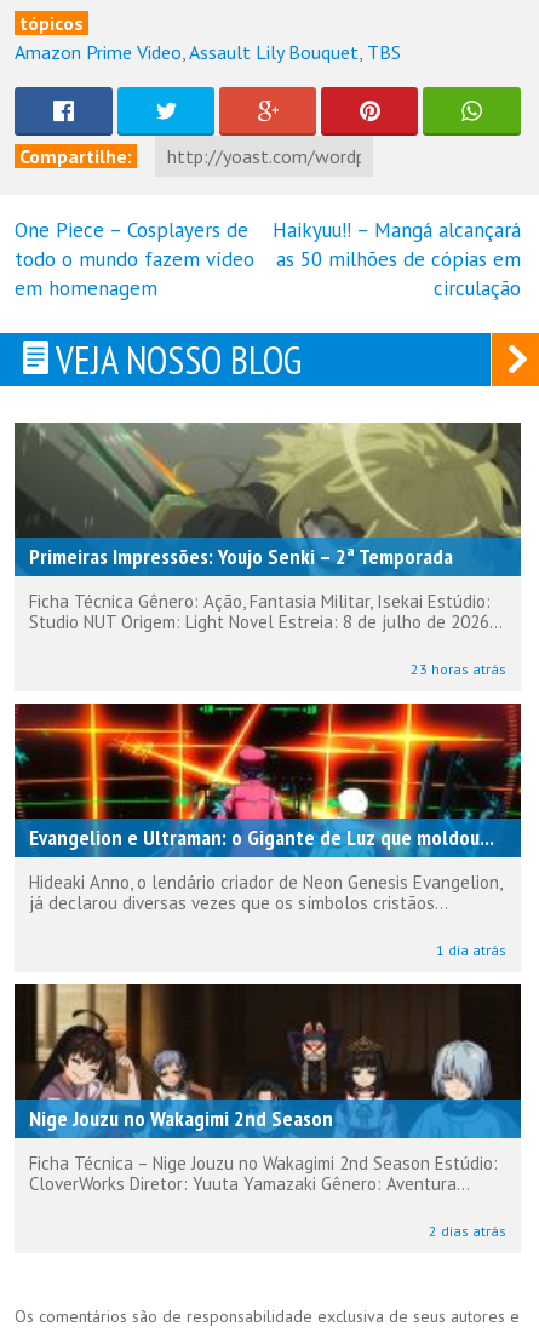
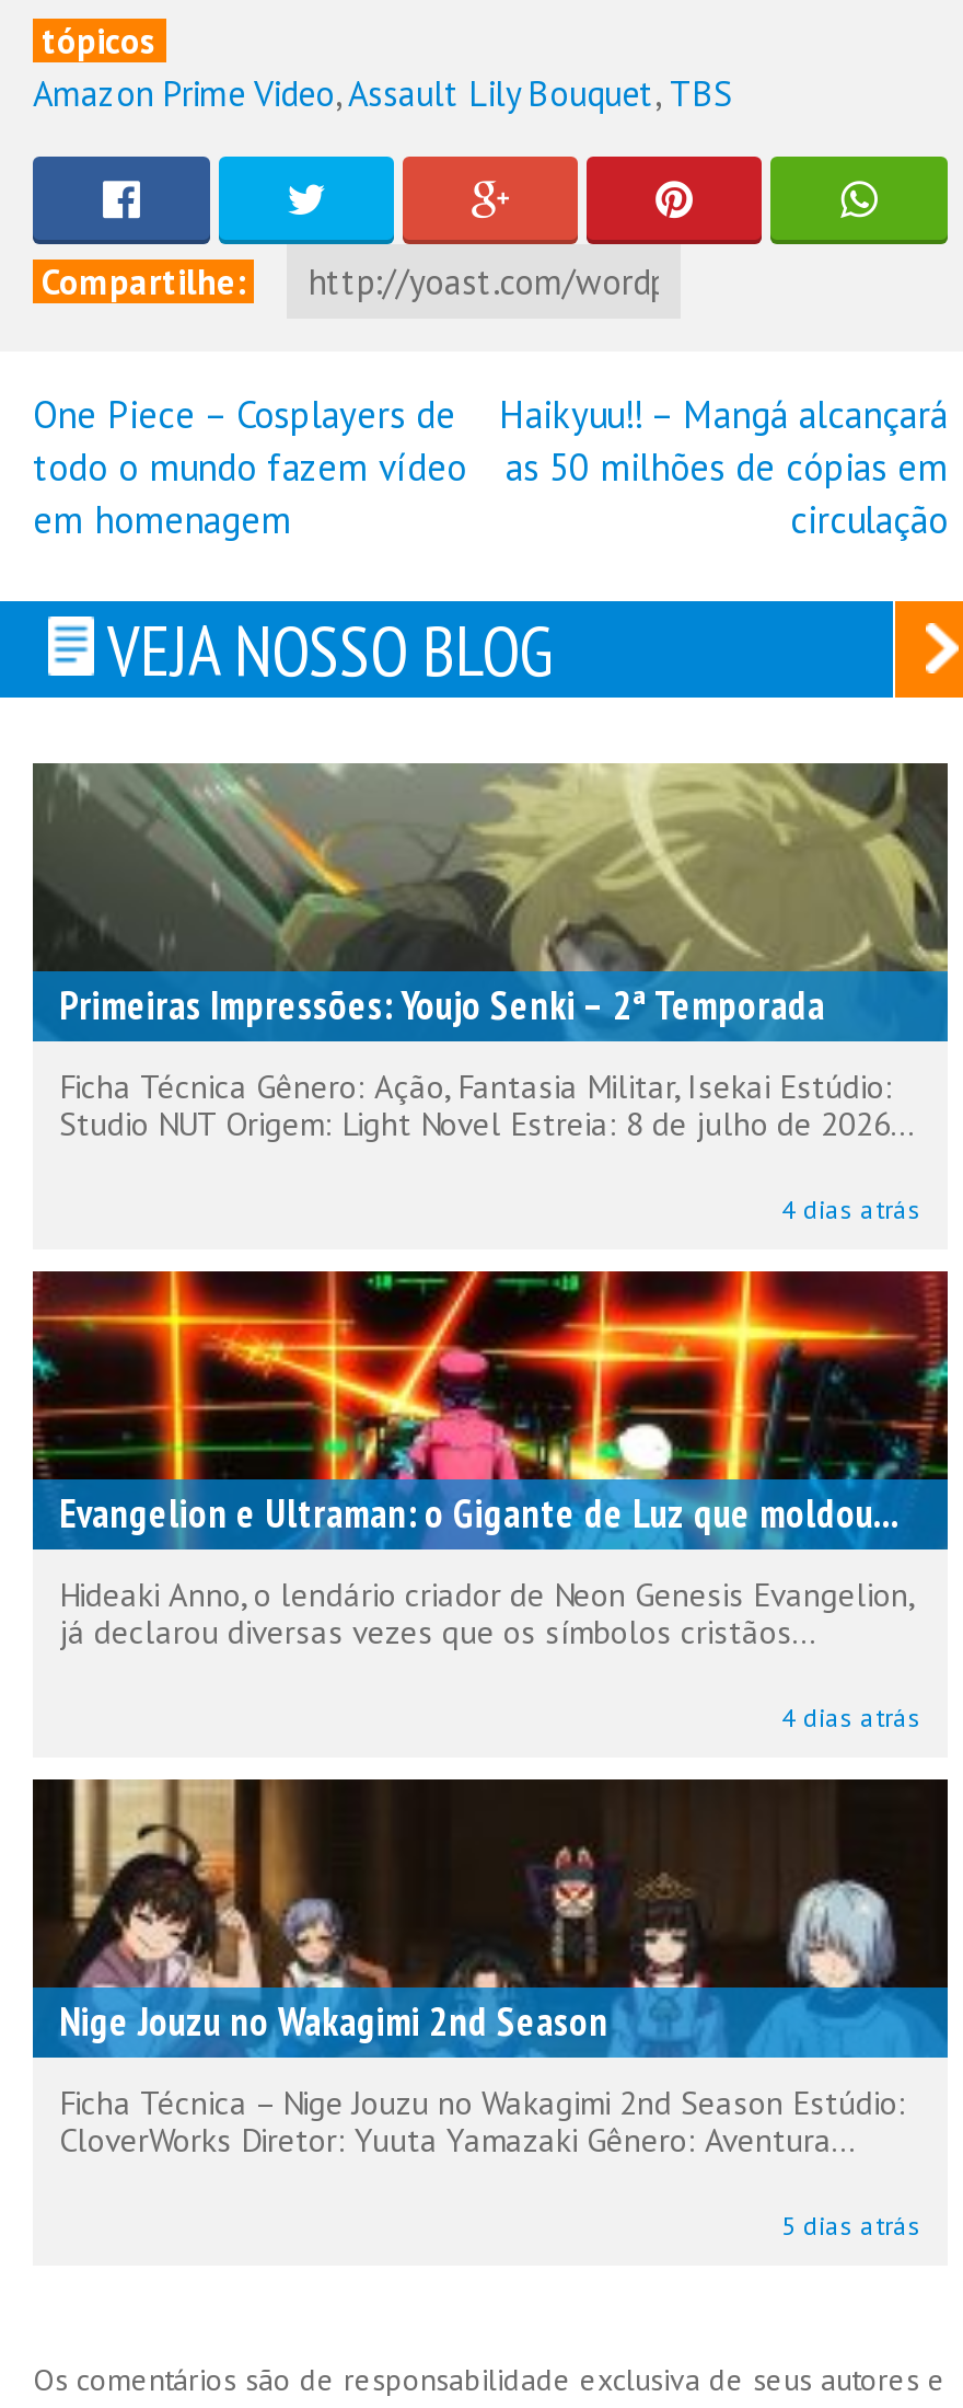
- 23 horas atrás
+ 4 dias atrás

- 1 dia atrás
+ 4 dias atrás

- 2 dias atrás
+ 5 dias atrás
